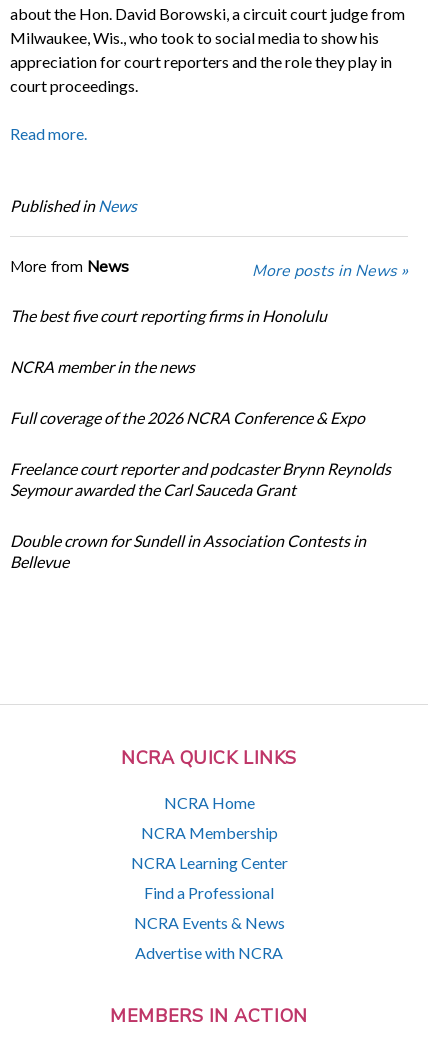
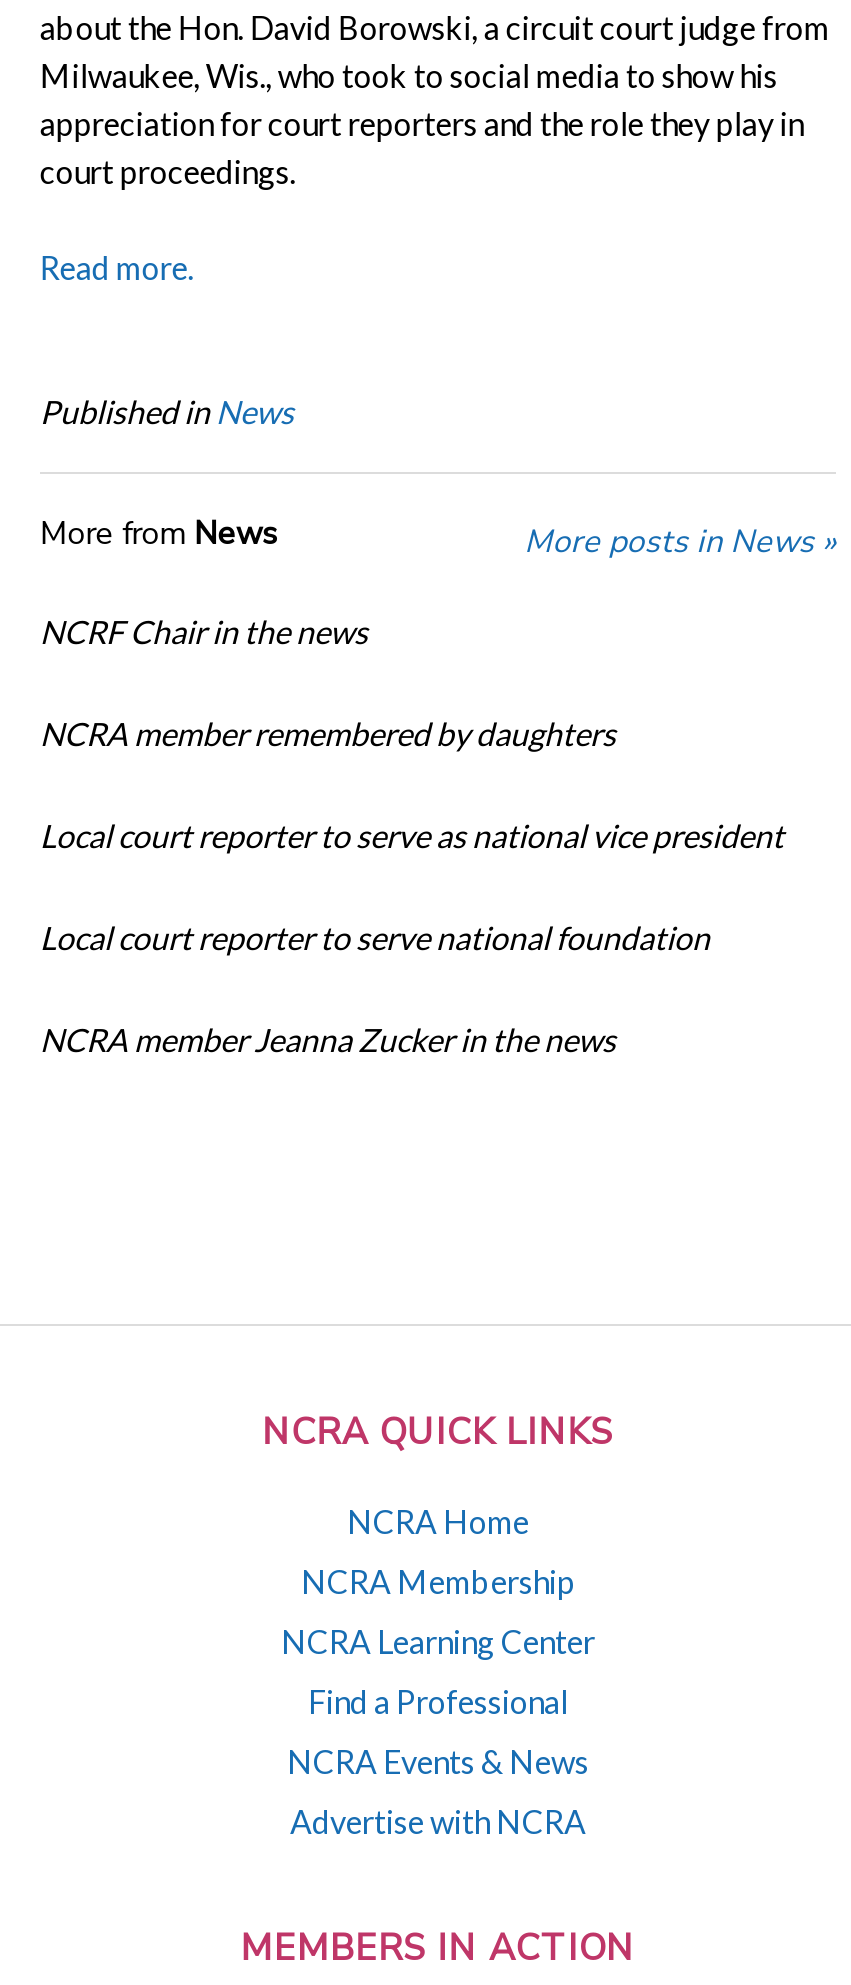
- The best five court reporting firms in Honolulu
+ NCRF Chair in the news

- NCRA member in the news
+ NCRA member remembered by daughters

- Full coverage of the 2026 NCRA Conference & Expo
+ Local court reporter to serve as national vice president

- Freelance court reporter and podcaster Brynn Reynolds
- Seymour awarded the Carl Sauceda Grant
+ Local court reporter to serve national foundation

- Double crown for Sundell in Association Contests in
- Bellevue
+ NCRA member Jeanna Zucker in the news
